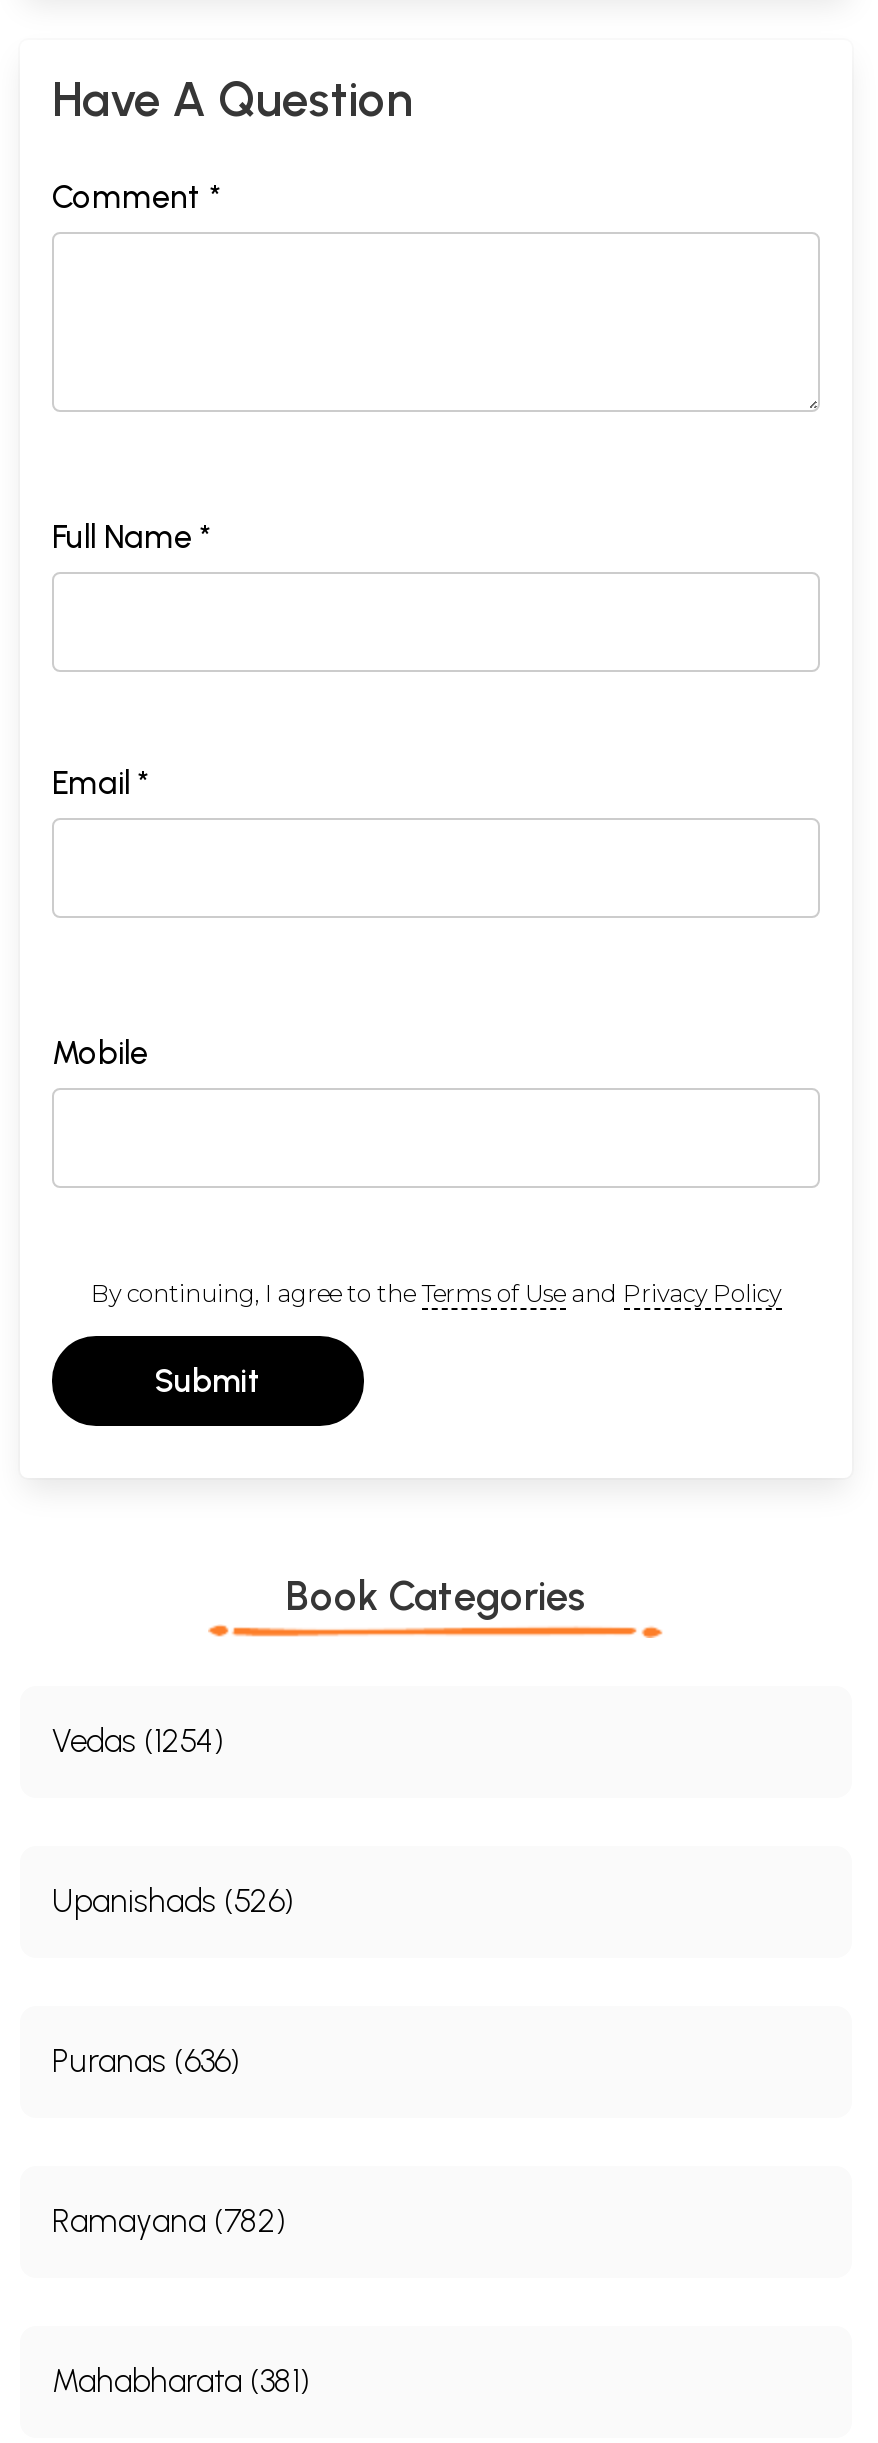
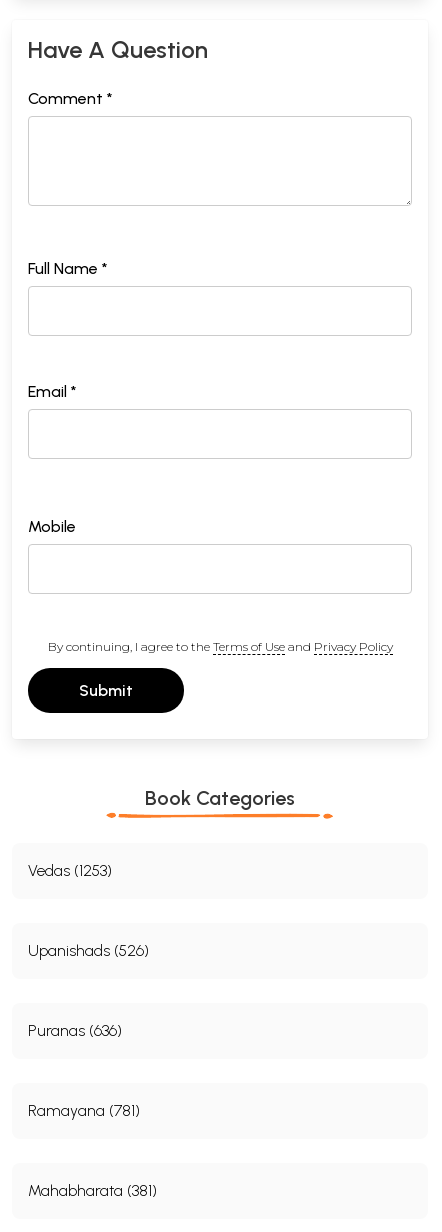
- Vedas (1254)
+ Vedas (1253)

- Ramayana (782)
+ Ramayana (781)
